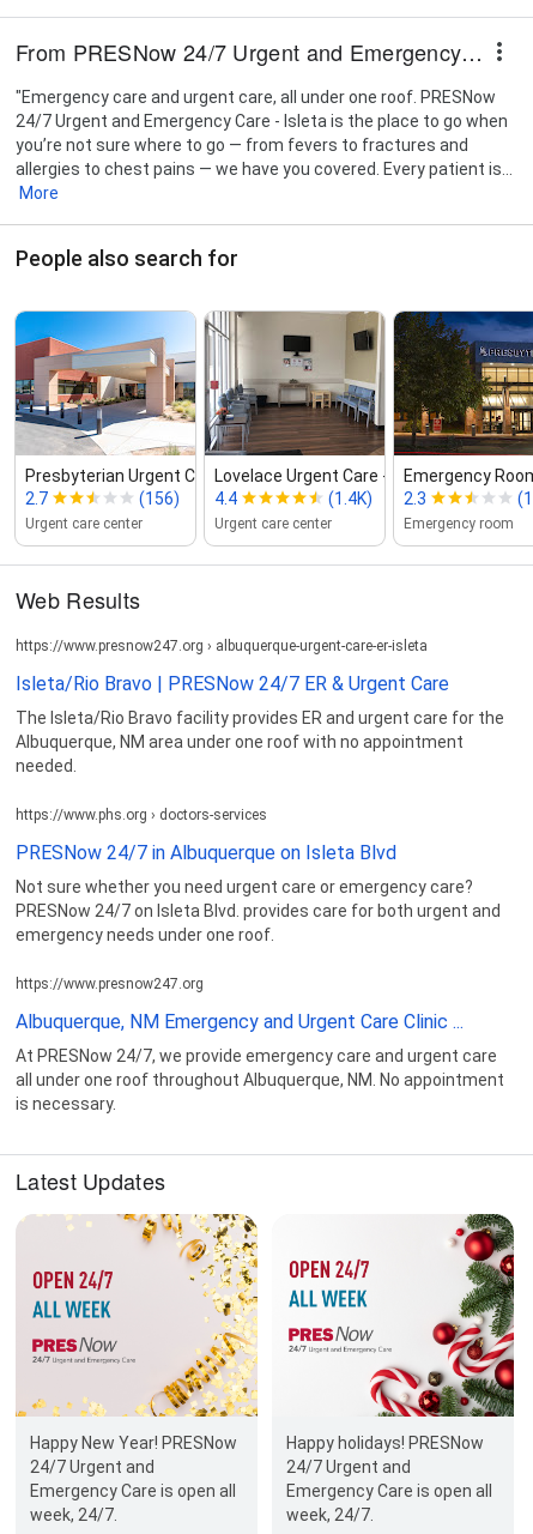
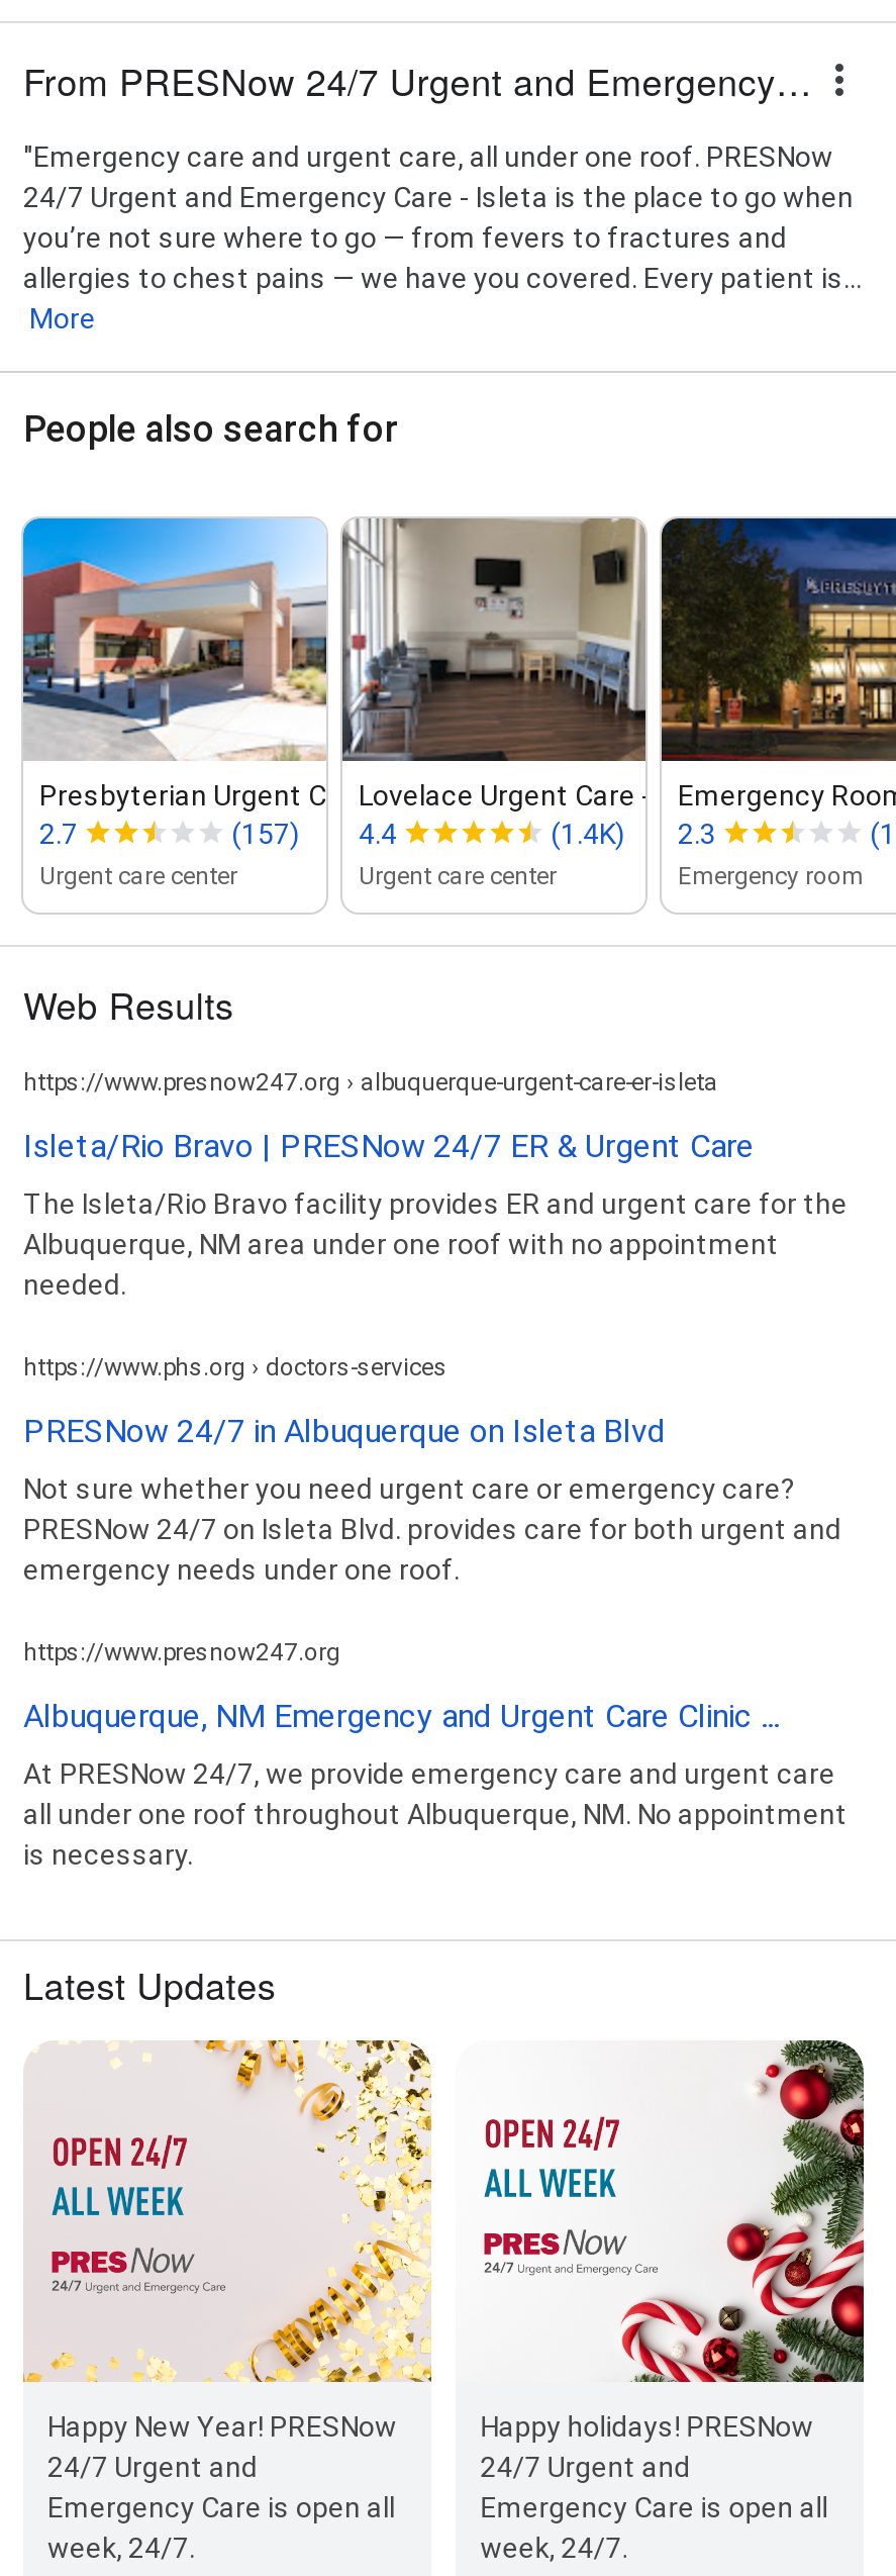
- (156) 4.4
+ (157) 4.4
